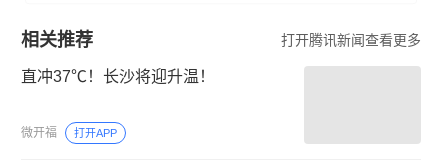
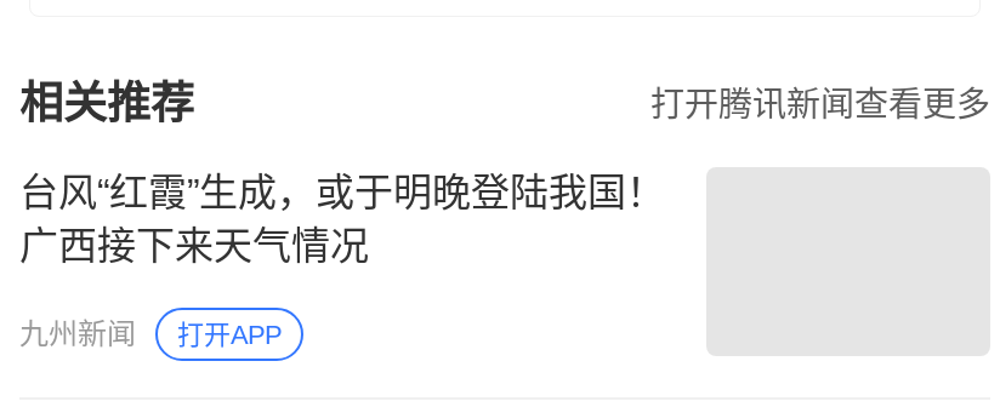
- 直冲37℃！长沙将迎升温！
+ 台风“红霞”生成，或于明晚登陆我国！
+ 广西接下来天气情况

- 微开福
+ 九州新闻
